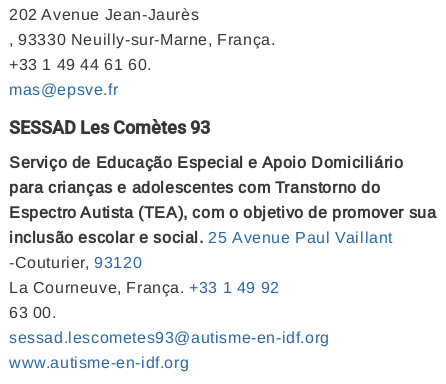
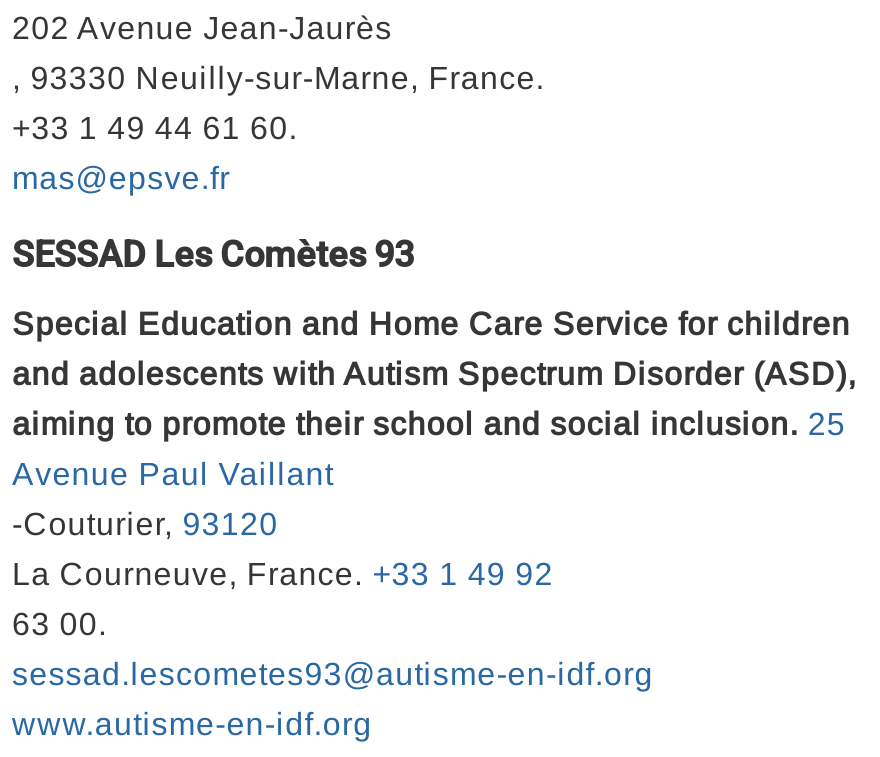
- , 93330 Neuilly-sur-Marne, França.
+ , 93330 Neuilly-sur-Marne, France.

- Serviço de Educação Especial e Apoio Domiciliário
+ Special Education and Home Care Service for children

- para crianças e adolescentes com Transtorno do
+ and adolescents with Autism Spectrum Disorder (ASD),

- Espectro Autista (TEA), com o objetivo de promover sua
+ aiming to promote their school and social inclusion. 25

- inclusão escolar e social. 25 Avenue Paul Vaillant
+ Avenue Paul Vaillant

- La Courneuve, França. +33 1 49 92
+ La Courneuve, France. +33 1 49 92
